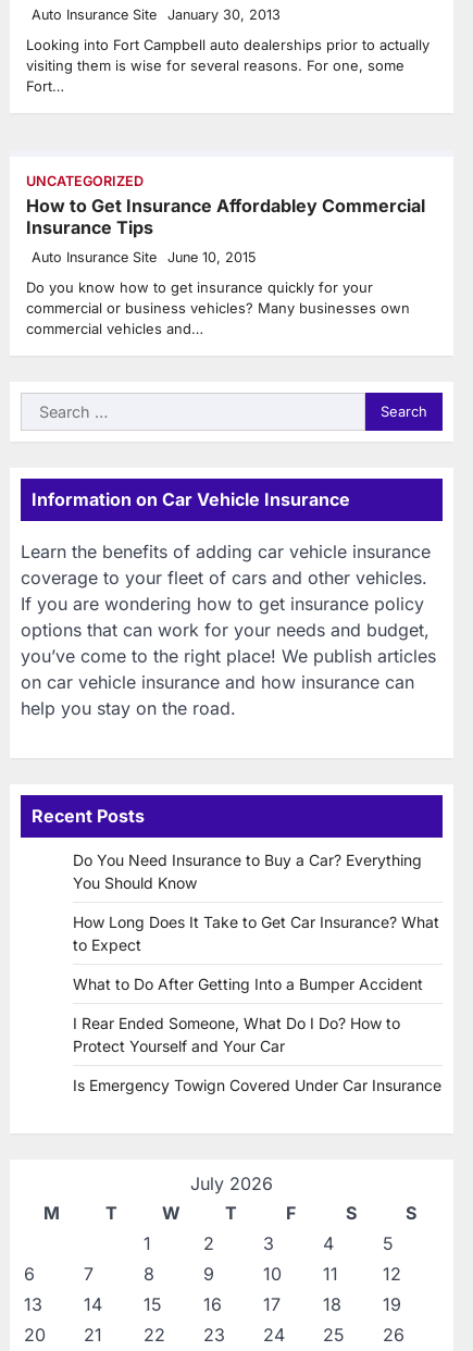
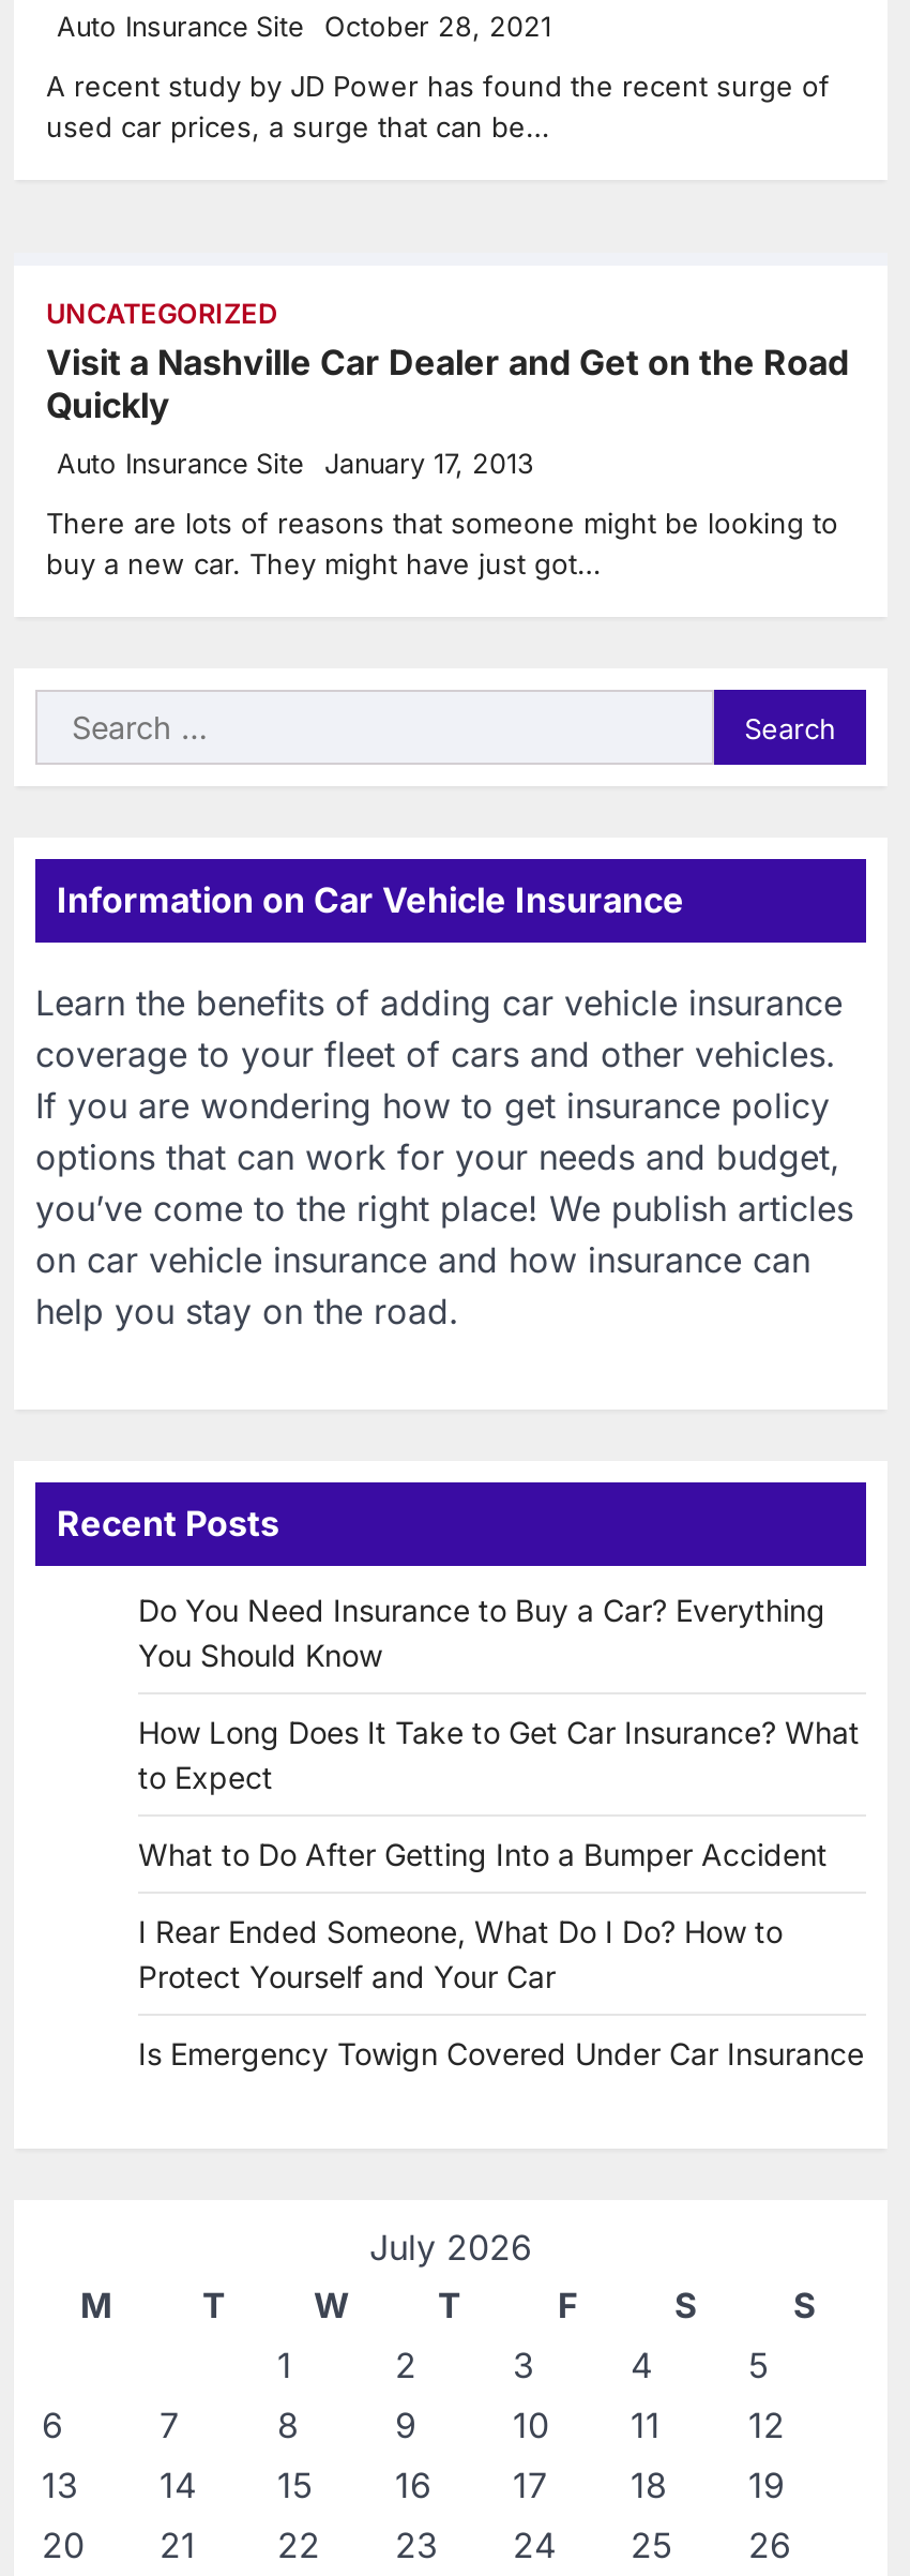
- Auto Insurance Site January 30, 2013
+ Auto Insurance Site October 28, 2021

- Looking into Fort Campbell auto dealerships prior to actually
- visiting them is wise for several reasons. For one, some
- Fort…
+ A recent study by JD Power has found the recent surge of
+ used car prices, a surge that can be…

- How to Get Insurance Affordabley Commercial
- Insurance Tips
+ Visit a Nashville Car Dealer and Get on the Road
+ Quickly

- Auto Insurance Site June 10, 2015
+ Auto Insurance Site January 17, 2013

- Do you know how to get insurance quickly for your
- commercial or business vehicles? Many businesses own
- commercial vehicles and…
+ There are lots of reasons that someone might be looking to
+ buy a new car. They might have just got…
